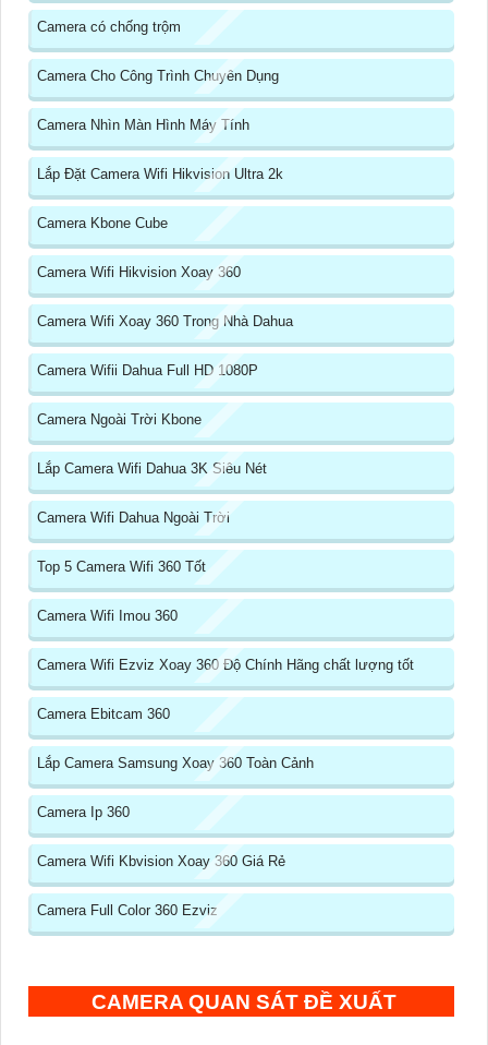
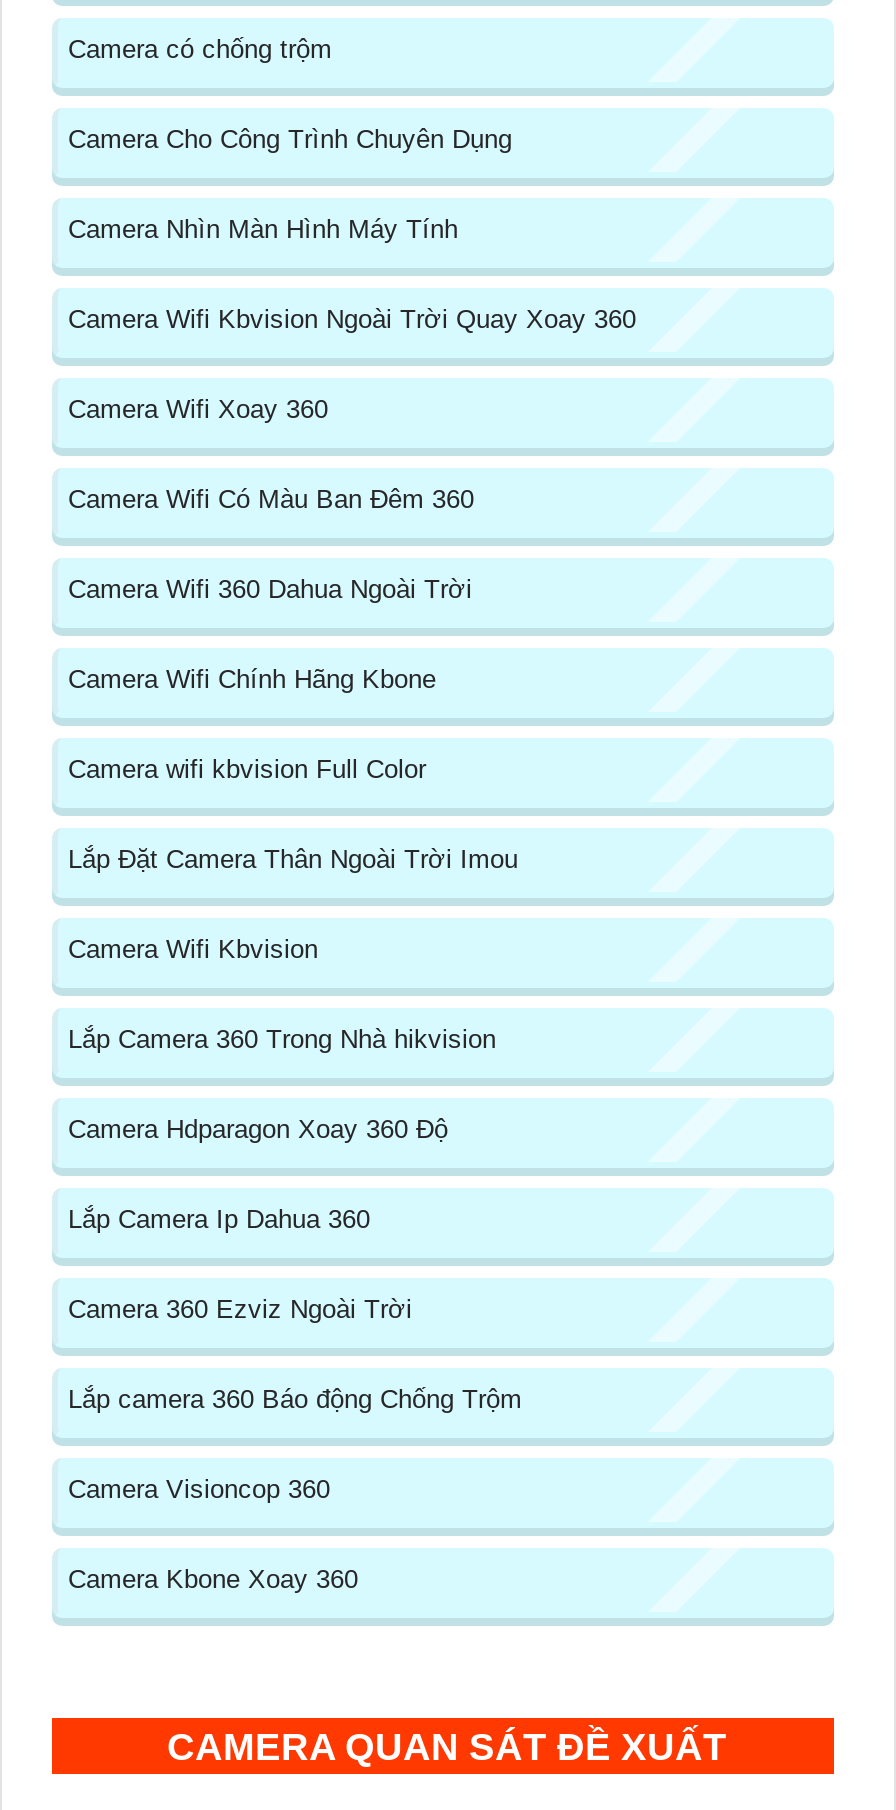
- Lắp Đặt Camera Wifi Hikvision Ultra 2k
- Camera Kbone Cube
- Camera Wifi Hikvision Xoay 360
- Camera Wifi Xoay 360 Trong Nhà Dahua
- Camera Wifii Dahua Full HD 1080P
- Camera Ngoài Trời Kbone
- Lắp Camera Wifi Dahua 3K Siêu Nét
- Camera Wifi Dahua Ngoài Trời
- Top 5 Camera Wifi 360 Tốt
- Camera Wifi Imou 360
- Camera Wifi Ezviz Xoay 360 Độ Chính Hãng chất lượng tốt
- Camera Ebitcam 360
- Lắp Camera Samsung Xoay 360 Toàn Cảnh
- Camera Ip 360
- Camera Wifi Kbvision Xoay 360 Giá Rẻ
- Camera Full Color 360 Ezviz
+ Camera Wifi Kbvision Ngoài Trời Quay Xoay 360
+ Camera Wifi Xoay 360
+ Camera Wifi Có Màu Ban Đêm 360
+ Camera Wifi 360 Dahua Ngoài Trời
+ Camera Wifi Chính Hãng Kbone
+ Camera wifi kbvision Full Color
+ Lắp Đặt Camera Thân Ngoài Trời Imou
+ Camera Wifi Kbvision
+ Lắp Camera 360 Trong Nhà hikvision
+ Camera Hdparagon Xoay 360 Độ
+ Lắp Camera Ip Dahua 360
+ Camera 360 Ezviz Ngoài Trời
+ Lắp camera 360 Báo động Chống Trộm
+ Camera Visioncop 360
+ Camera Kbone Xoay 360
